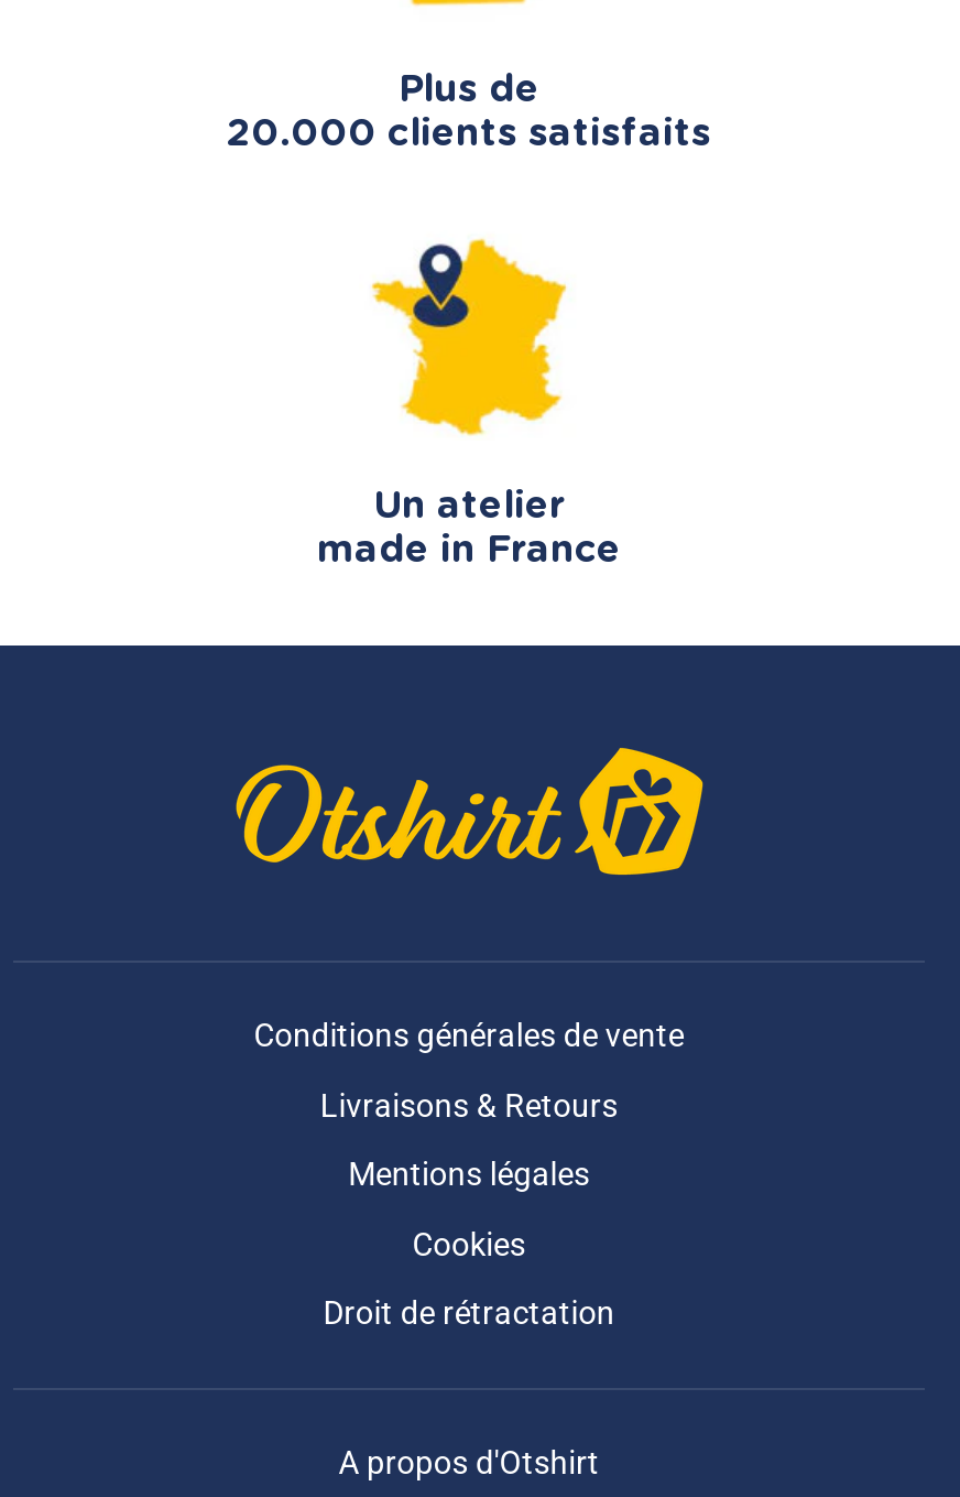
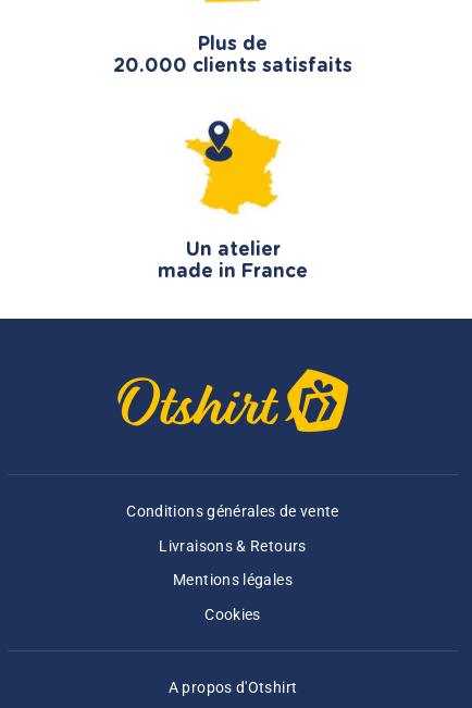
- Droit de rétractation
